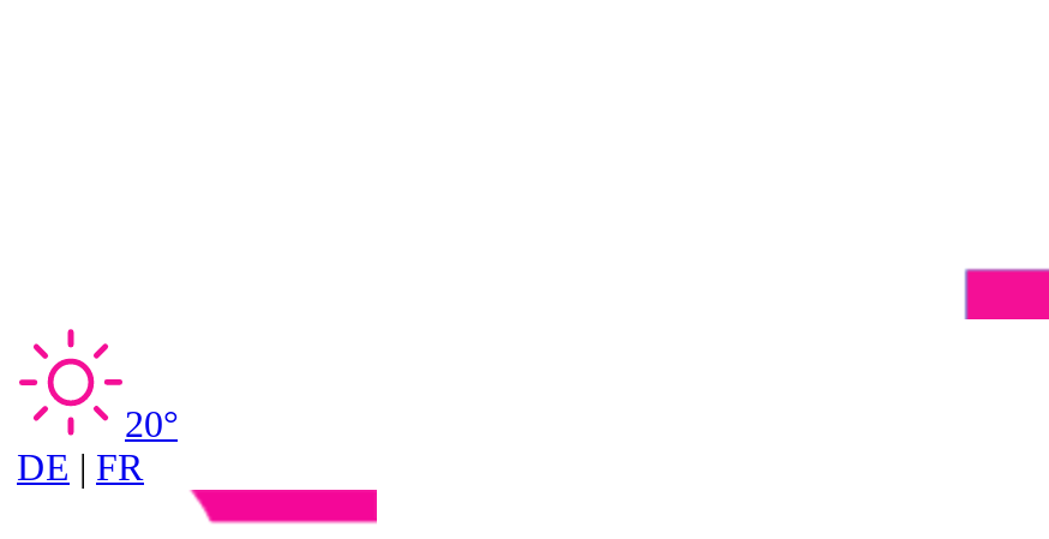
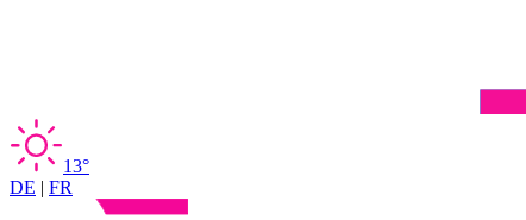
- 20°
+ 13°
